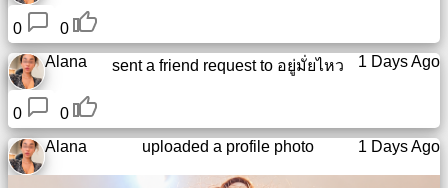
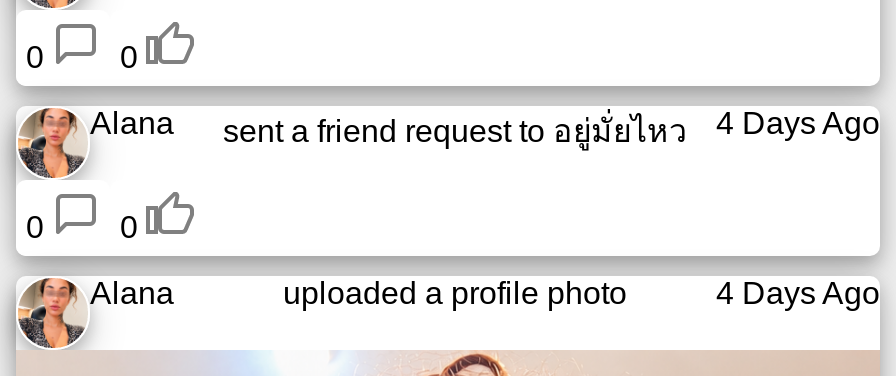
- Alana sent a friend request toอยู่มั่ยไหว 1 Days Ago
+ Alana sent a friend request toอยู่มั่ยไหว 4 Days Ago

- 1 Days Ago
+ 4 Days Ago
